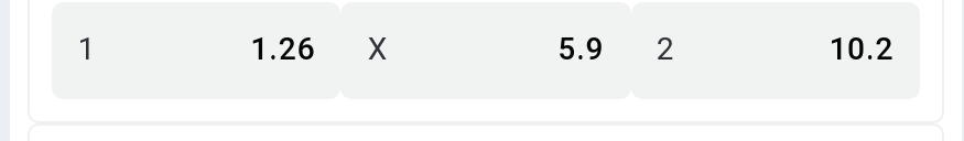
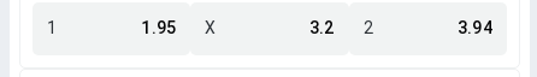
- 1.26 X
+ 1.95 X

- 5.9 2
+ 3.2 2

- 10.2
+ 3.94
